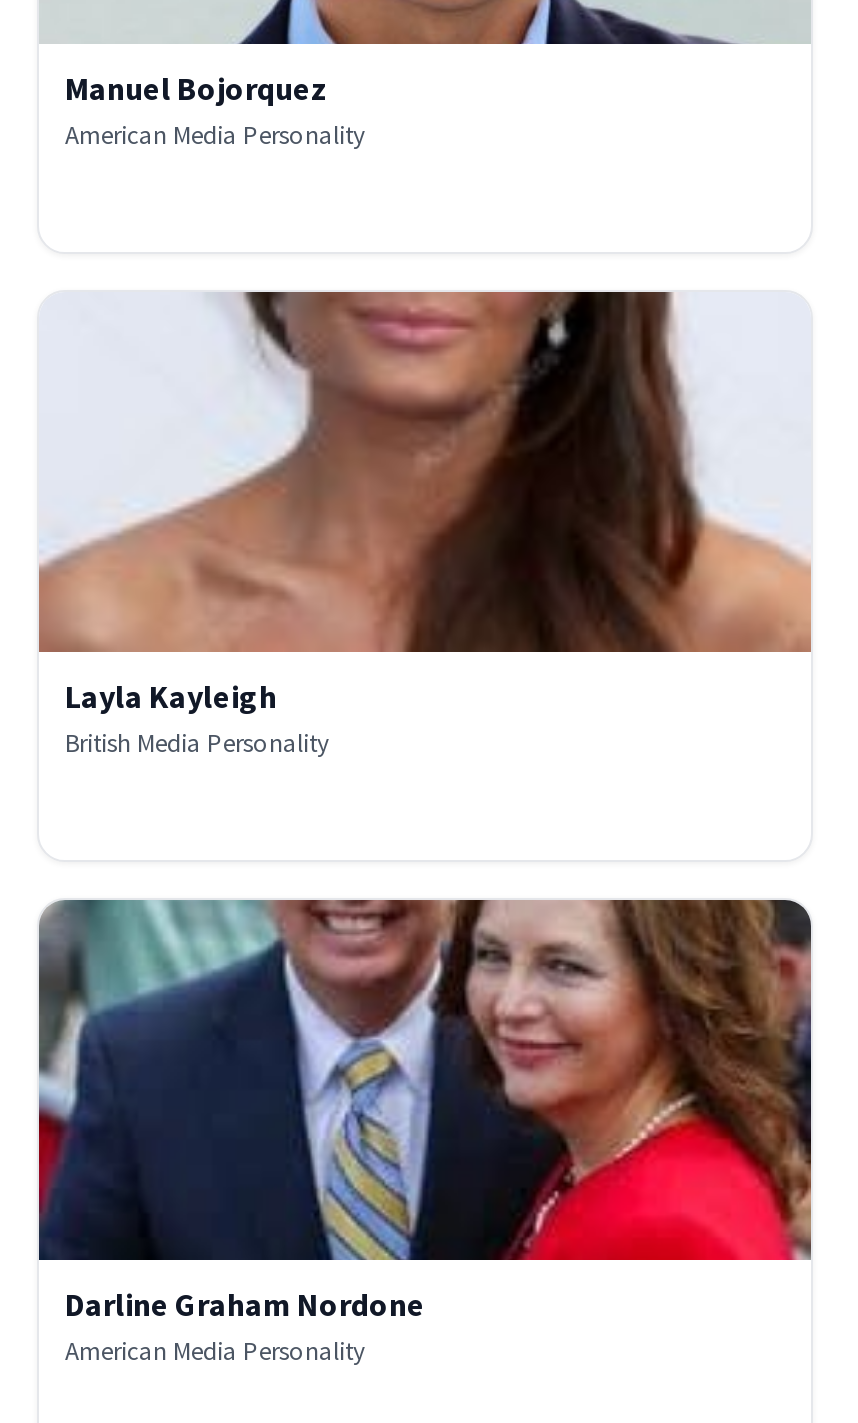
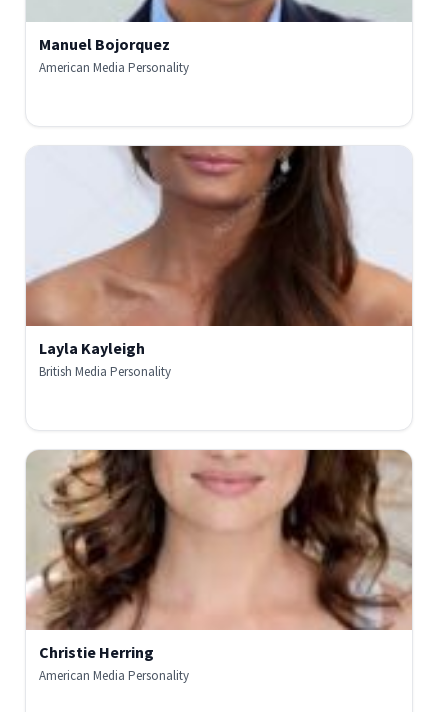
- [image]
- Darline Graham Nordone
+ [image]
+ Christie Herring
